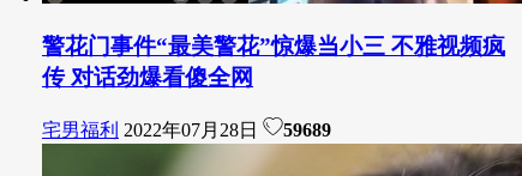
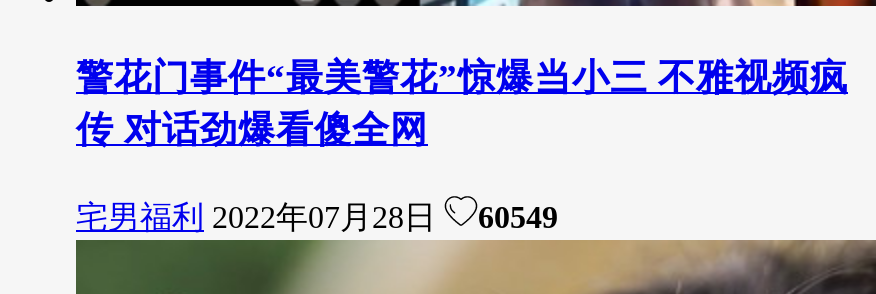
- 宅男福利 2022年07月28日 59689
+ 宅男福利 2022年07月28日 60549
